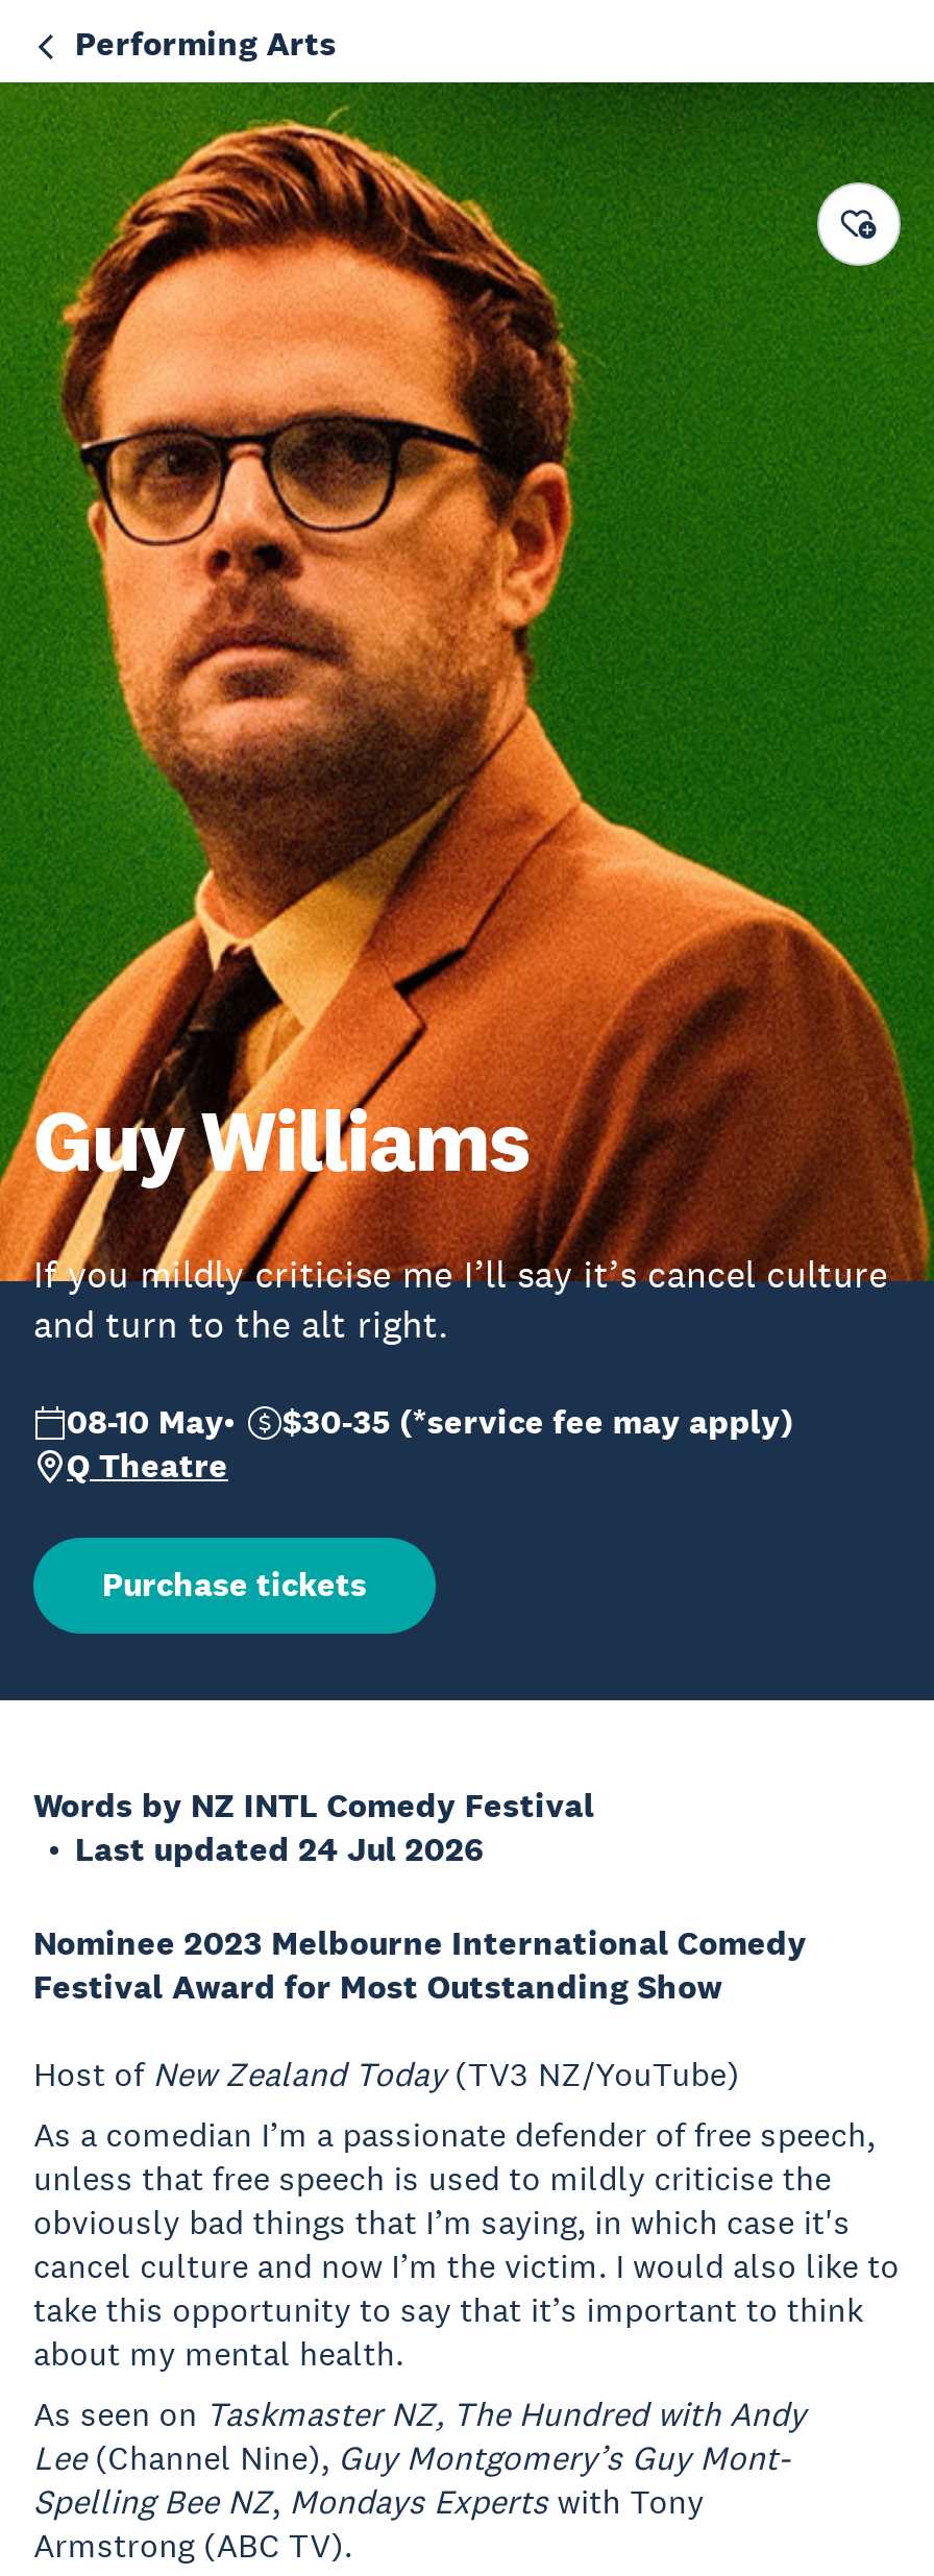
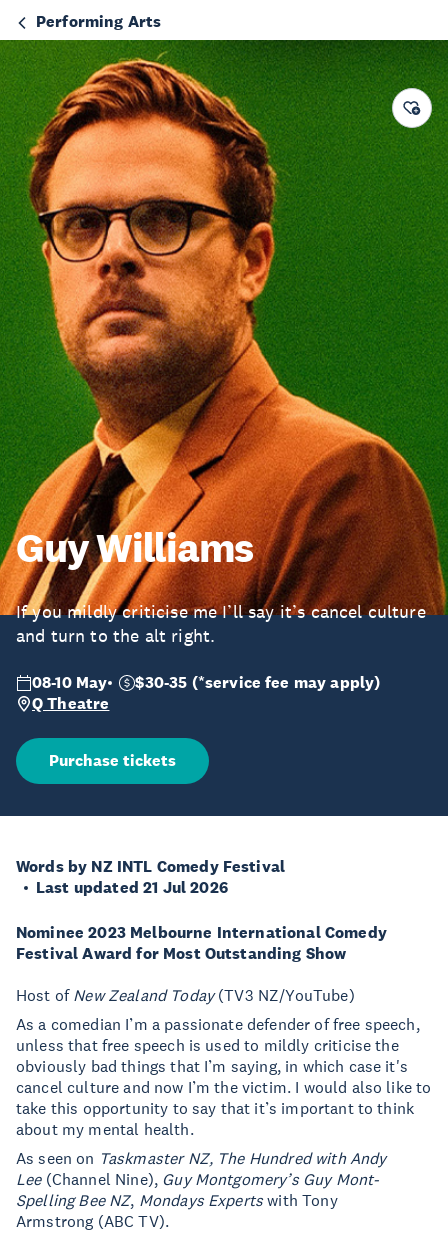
- Last updated 24 Jul 2026
+ Last updated 21 Jul 2026
